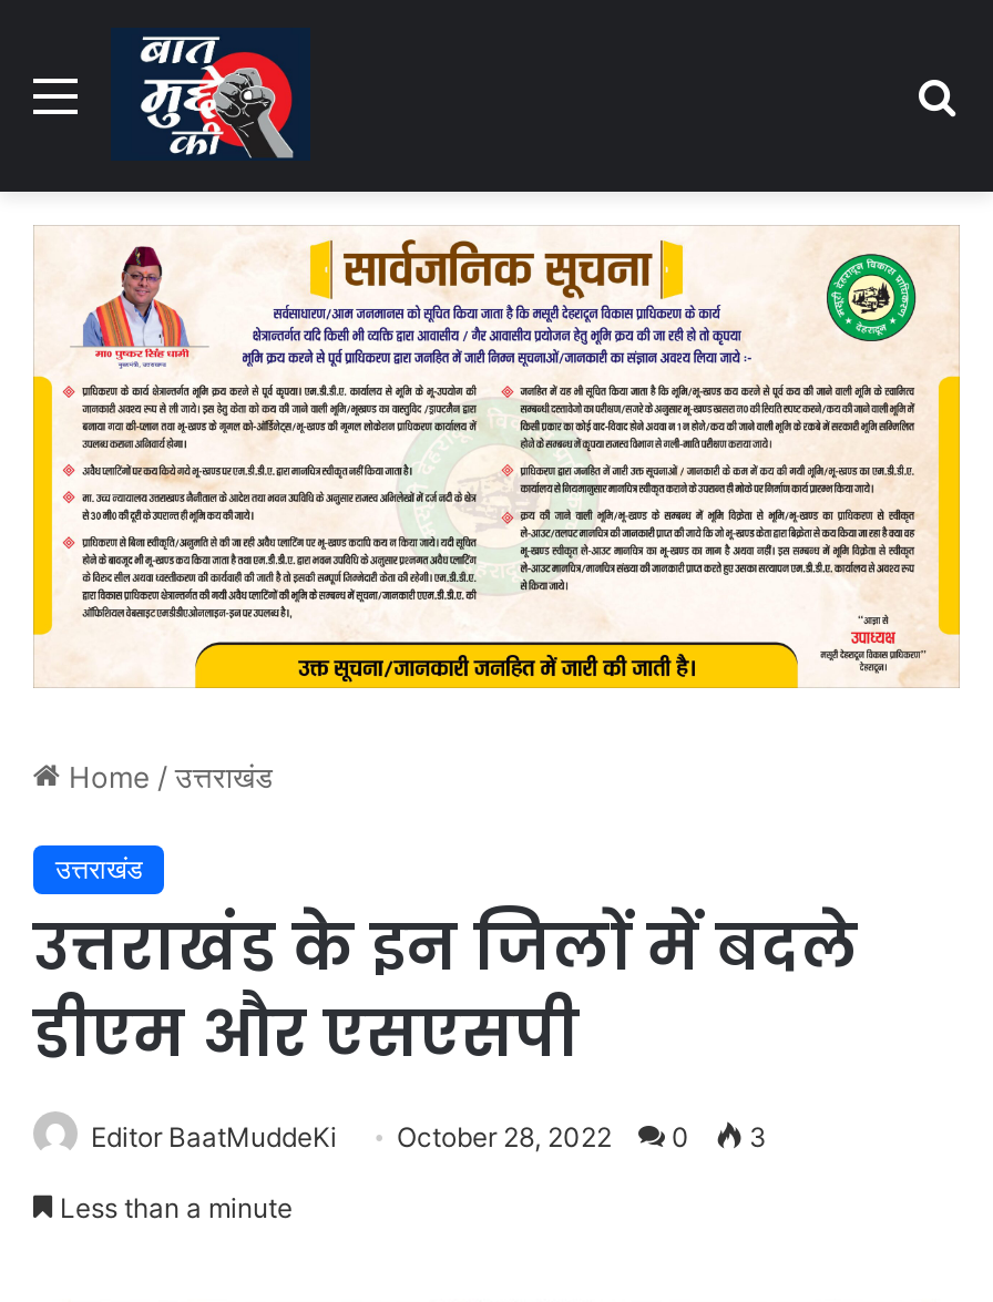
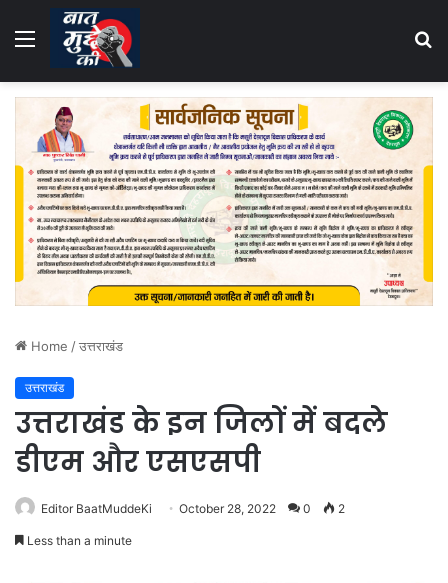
- Editor BaatMuddeKi October 28, 2022 0 3
+ Editor BaatMuddeKi October 28, 2022 0 2
